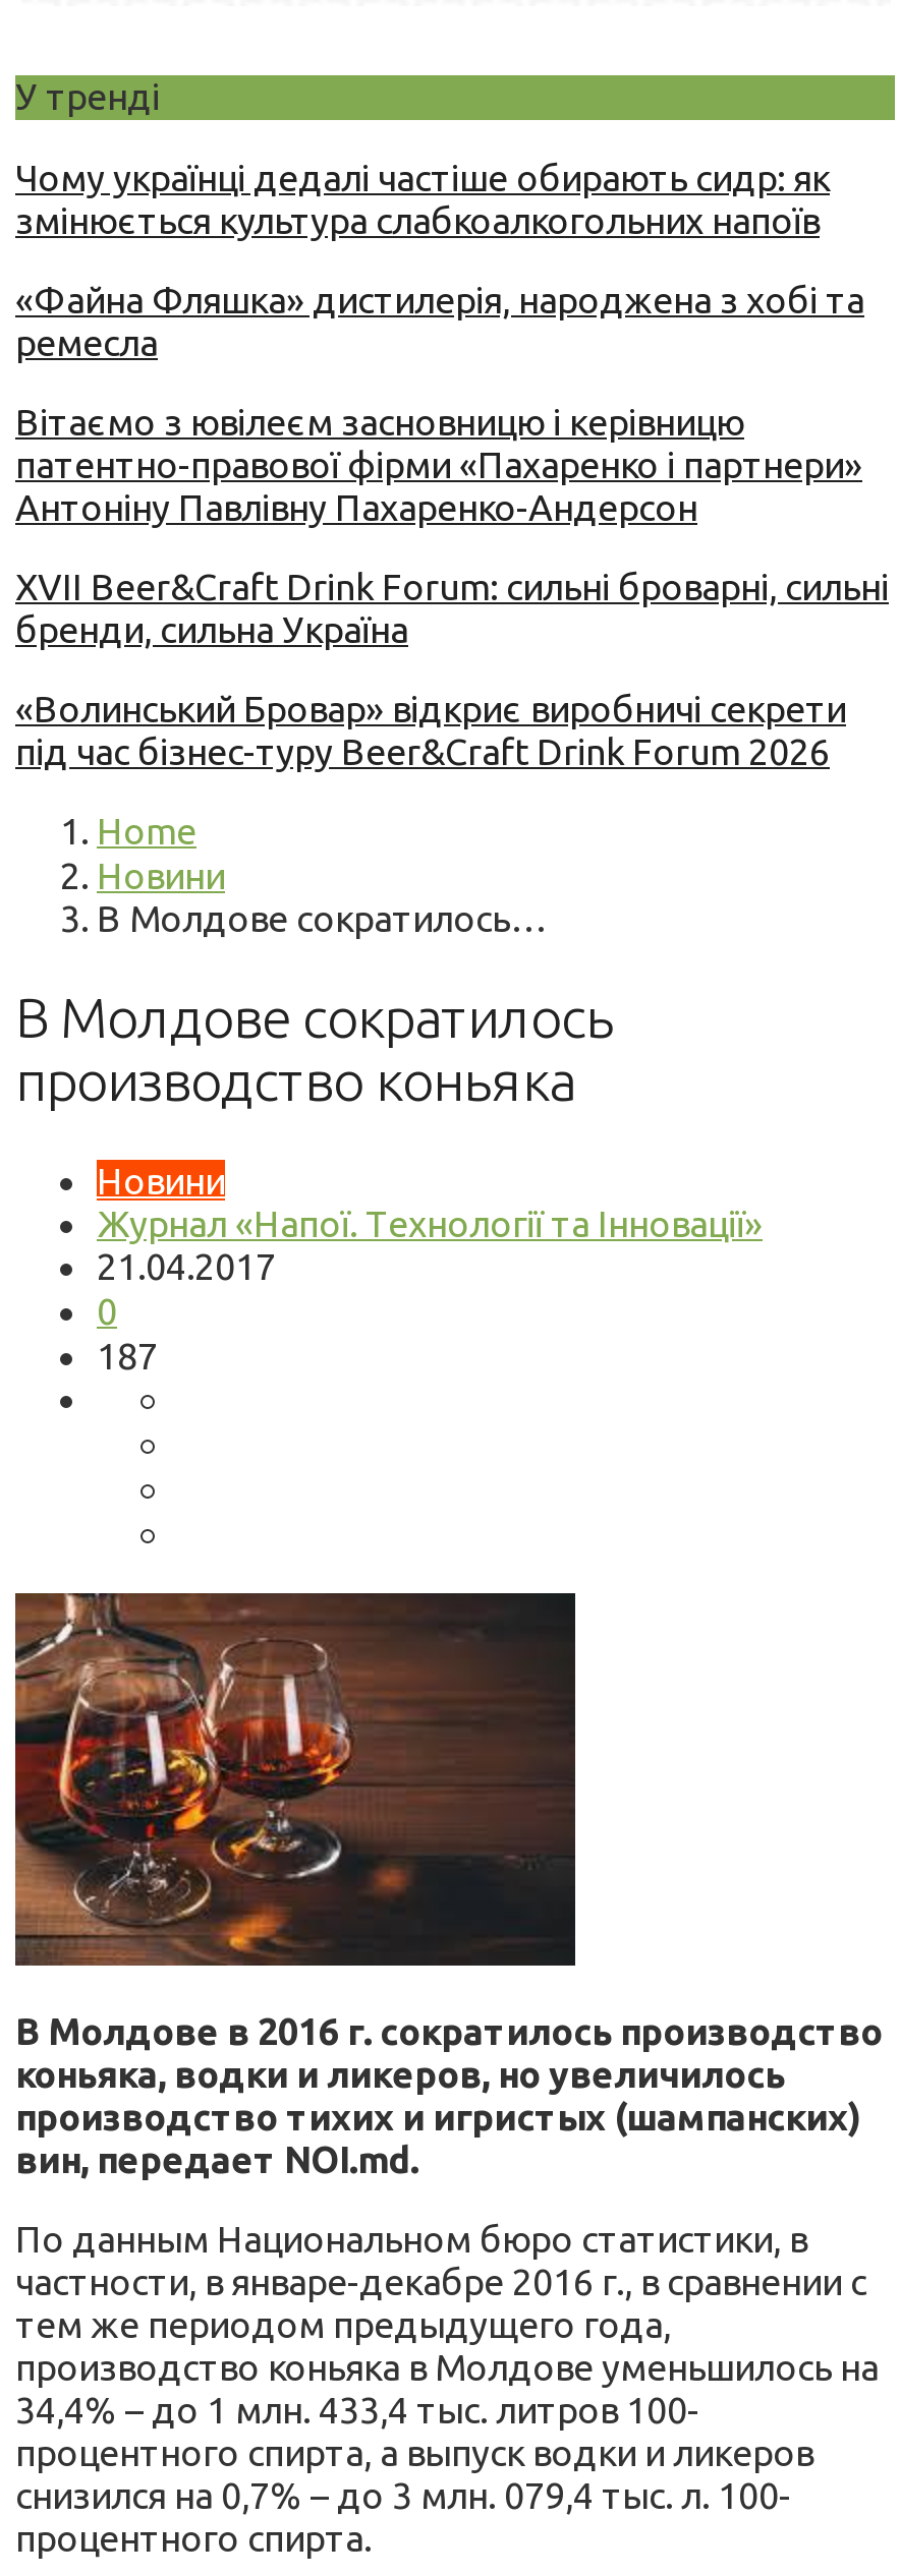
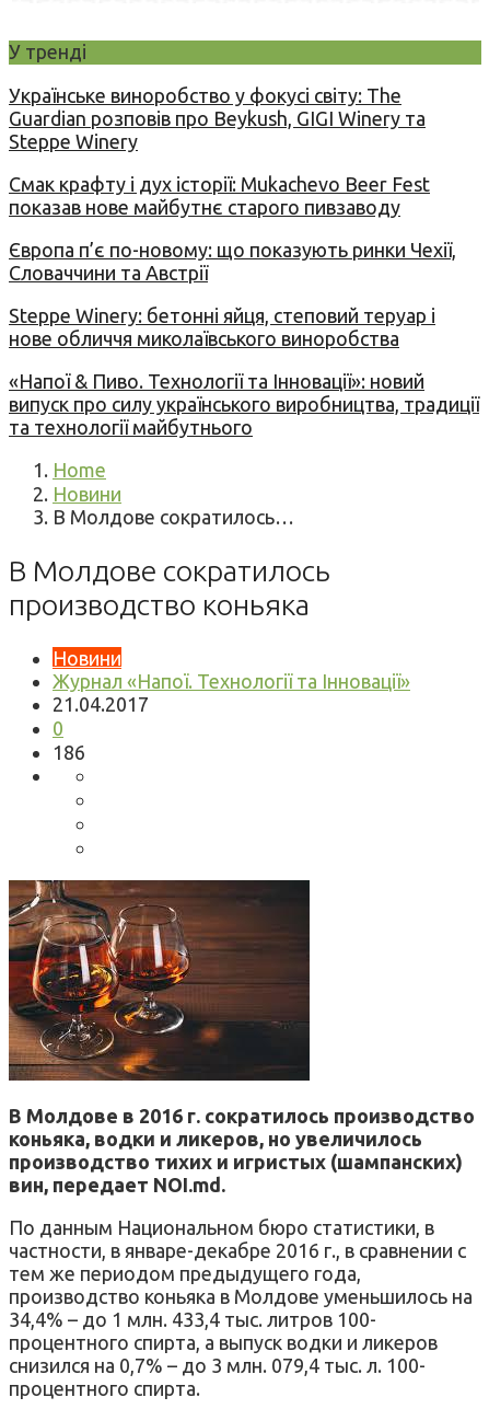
- Чому українці дедалі частіше обирають сидр: як
- змінюється культура слабкоалкогольних напоїв
+ Українське виноробство у фокусі світу: The
+ Guardian розповів про Beykush, GIGI Winery та
+ Steppe Winery

- «Файна Фляшка» дистилерія, народжена з хобі та
- ремесла
+ Смак крафту і дух історії: Mukachevo Beer Fest
+ показав нове майбутнє старого пивзаводу

- Вітаємо з ювілеєм засновницю і керівницю
- патентно-правової фірми «Пахаренко і партнери»
- Антоніну Павлівну Пахаренко-Андерсон
+ Європа п’є по-новому: що показують ринки Чехії,
+ Словаччини та Австрії

- XVII Beer&Craft Drink Forum: сильні броварні, сильні
- бренди, сильна Україна
+ Steppe Winery: бетонні яйця, степовий теруар і
+ нове обличчя миколаївського виноробства

- «Волинський Бровар» відкриє виробничі секрети
- під час бізнес-туру Beer&Craft Drink Forum 2026
+ «Напої & Пиво. Технології та Інновації»: новий
+ випуск про силу українського виробництва, традиції
+ та технології майбутнього

- 187
+ 186
